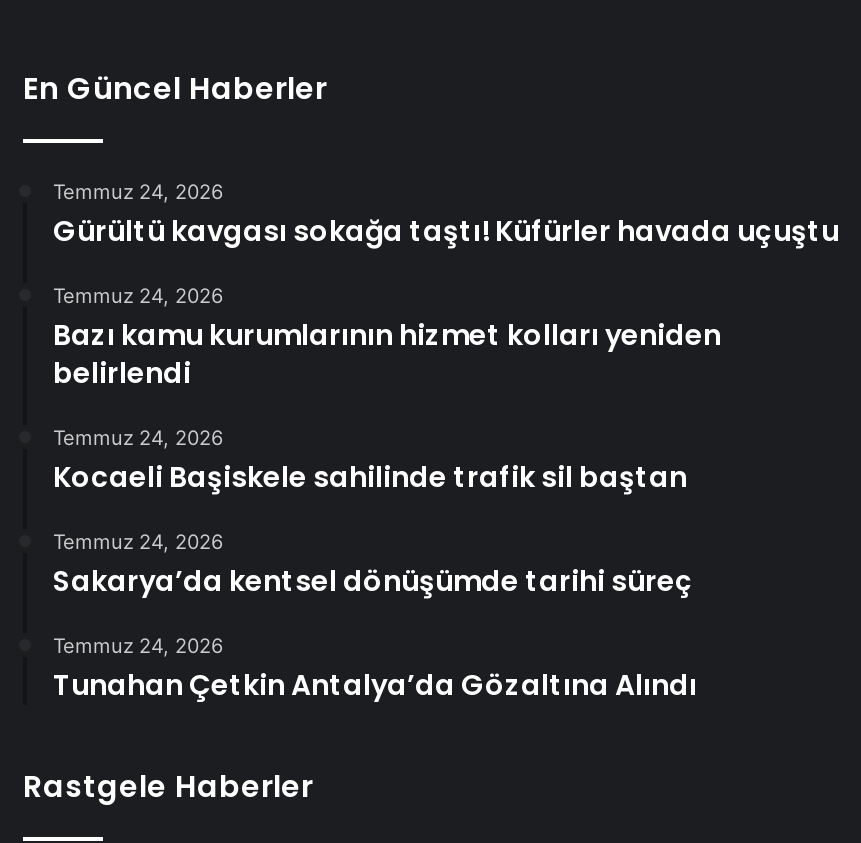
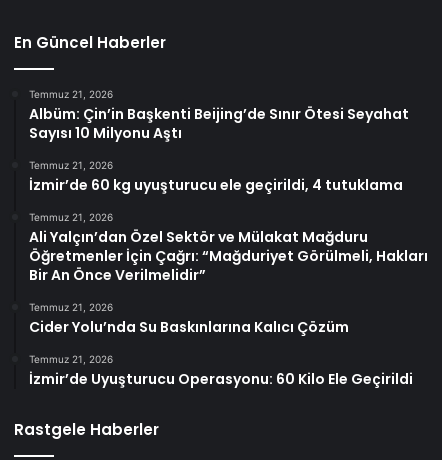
- Temmuz 24, 2026
- Gürültü kavgası sokağa taştı! Küfürler havada uçuştu
+ Temmuz 21, 2026
+ Albüm: Çin’in Başkenti Beijing’de Sınır Ötesi Seyahat
+ Sayısı 10 Milyonu Aştı

- Temmuz 24, 2026
- Bazı kamu kurumlarının hizmet kolları yeniden
- belirlendi
+ Temmuz 21, 2026
+ İzmir’de 60 kg uyuşturucu ele geçirildi, 4 tutuklama

- Temmuz 24, 2026
- Kocaeli Başiskele sahilinde trafik sil baştan
+ Temmuz 21, 2026
+ Ali Yalçın’dan Özel Sektör ve Mülakat Mağduru
+ Öğretmenler İçin Çağrı: “Mağduriyet Görülmeli, Hakları
+ Bir An Önce Verilmelidir”

- Temmuz 24, 2026
- Sakarya’da kentsel dönüşümde tarihi süreç
+ Temmuz 21, 2026
+ Cider Yolu’nda Su Baskınlarına Kalıcı Çözüm

- Temmuz 24, 2026
- Tunahan Çetkin Antalya’da Gözaltına Alındı
+ Temmuz 21, 2026
+ İzmir’de Uyuşturucu Operasyonu: 60 Kilo Ele Geçirildi
